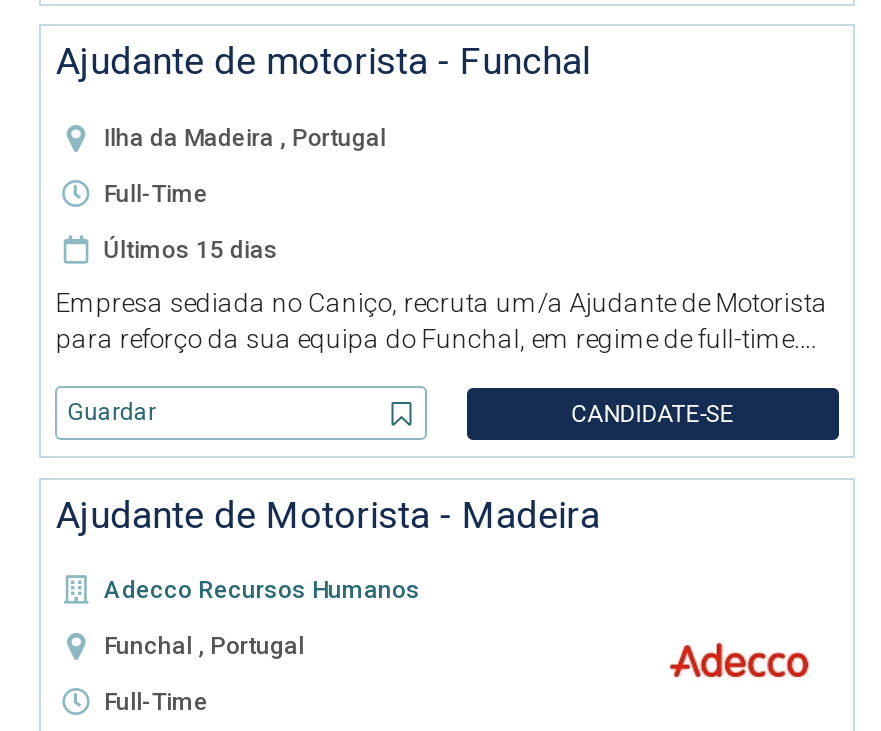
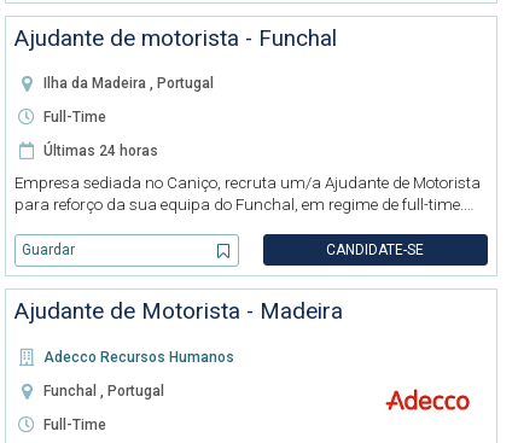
- Últimos 15 dias
+ Últimas 24 horas
